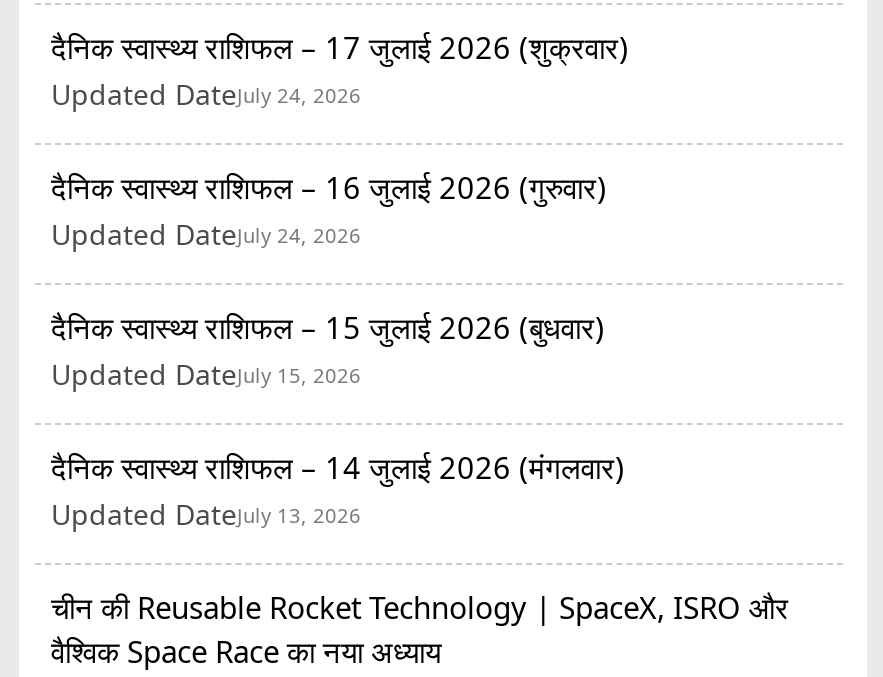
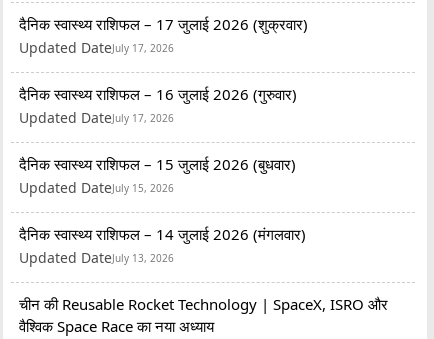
- Updated DateJuly 24, 2026
+ Updated DateJuly 17, 2026

- Updated DateJuly 24, 2026
+ Updated DateJuly 17, 2026
